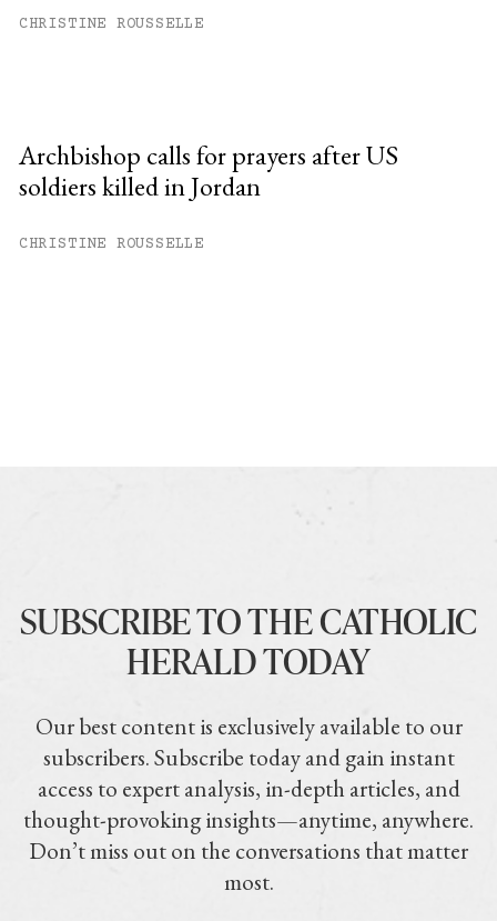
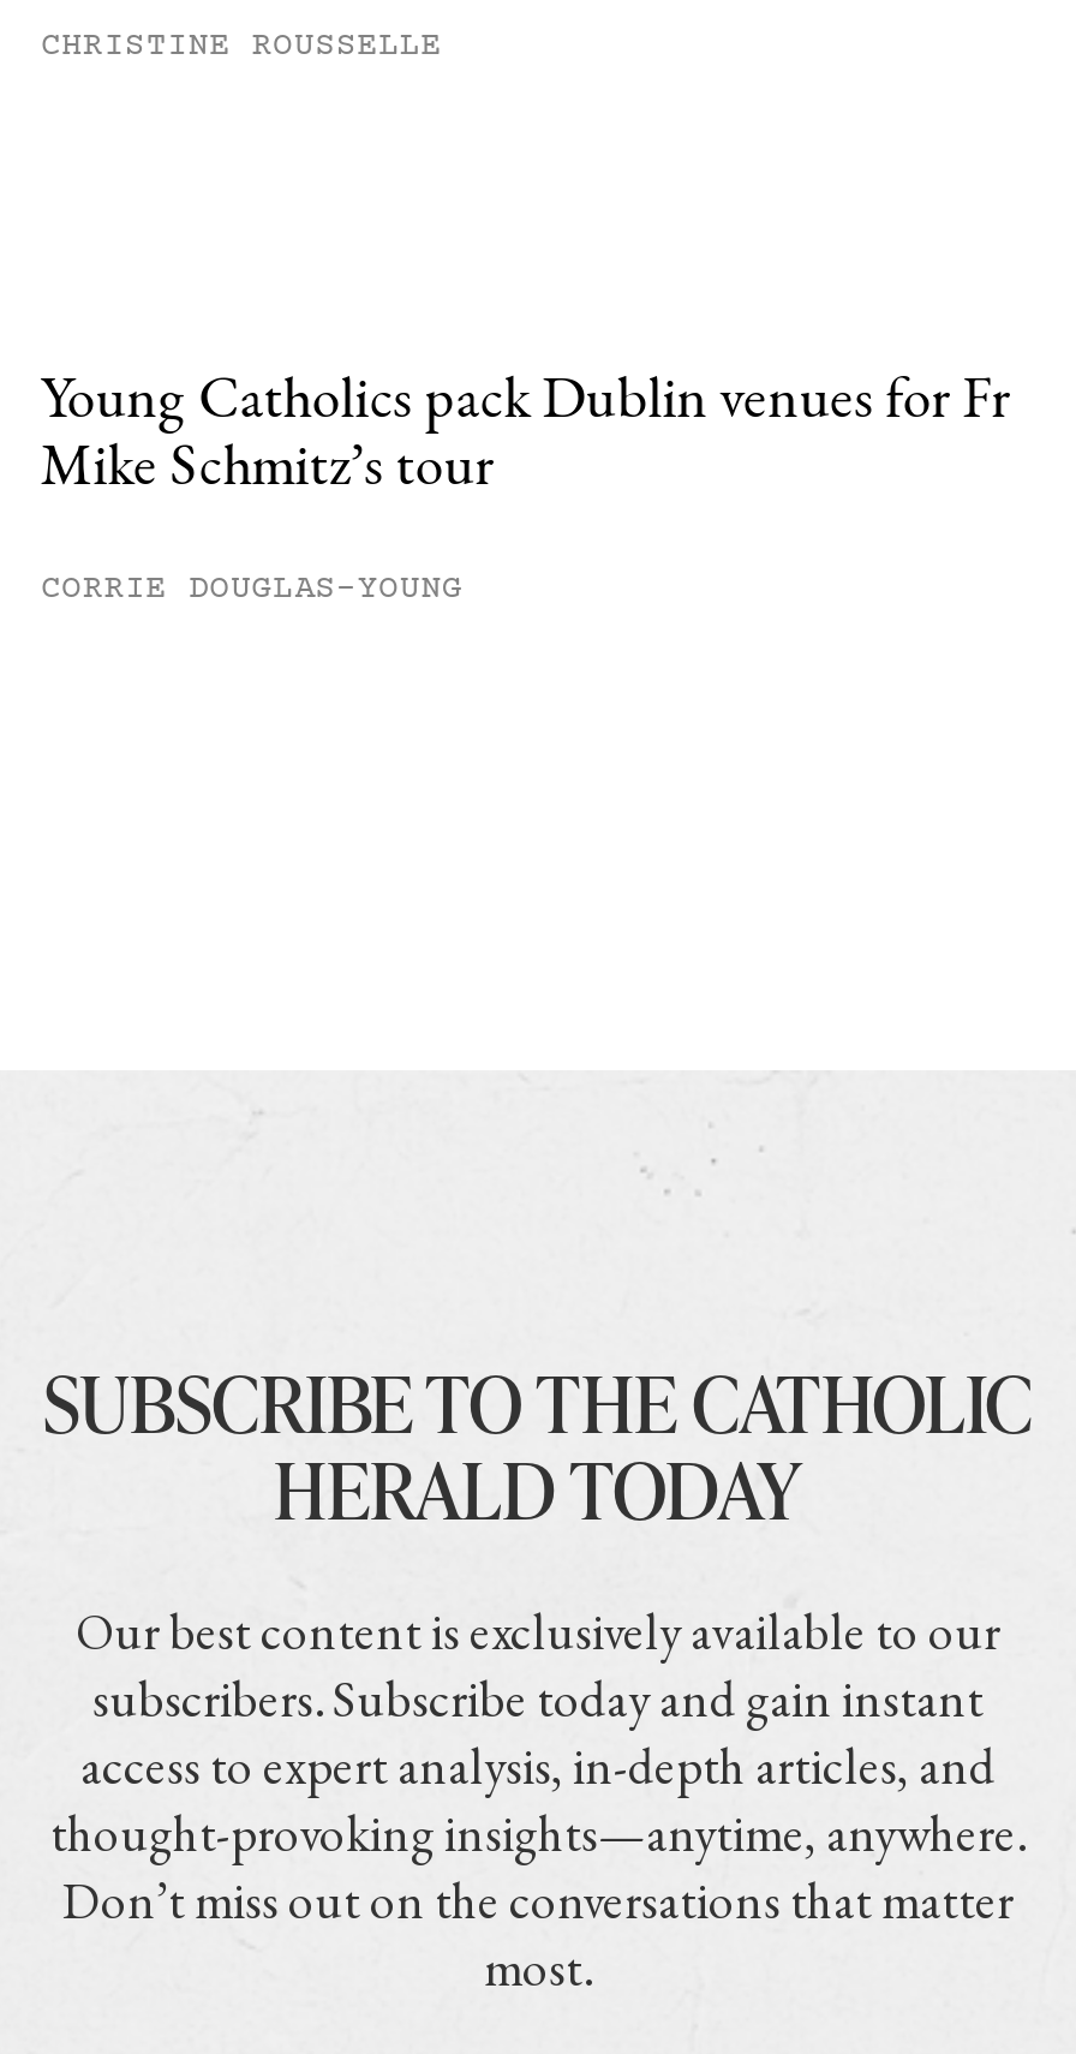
- Archbishop calls for prayers after US
- soldiers killed in Jordan
+ Young Catholics pack Dublin venues for Fr
+ Mike Schmitz’s tour

- CHRISTINE ROUSSELLE
+ CORRIE DOUGLAS-YOUNG
